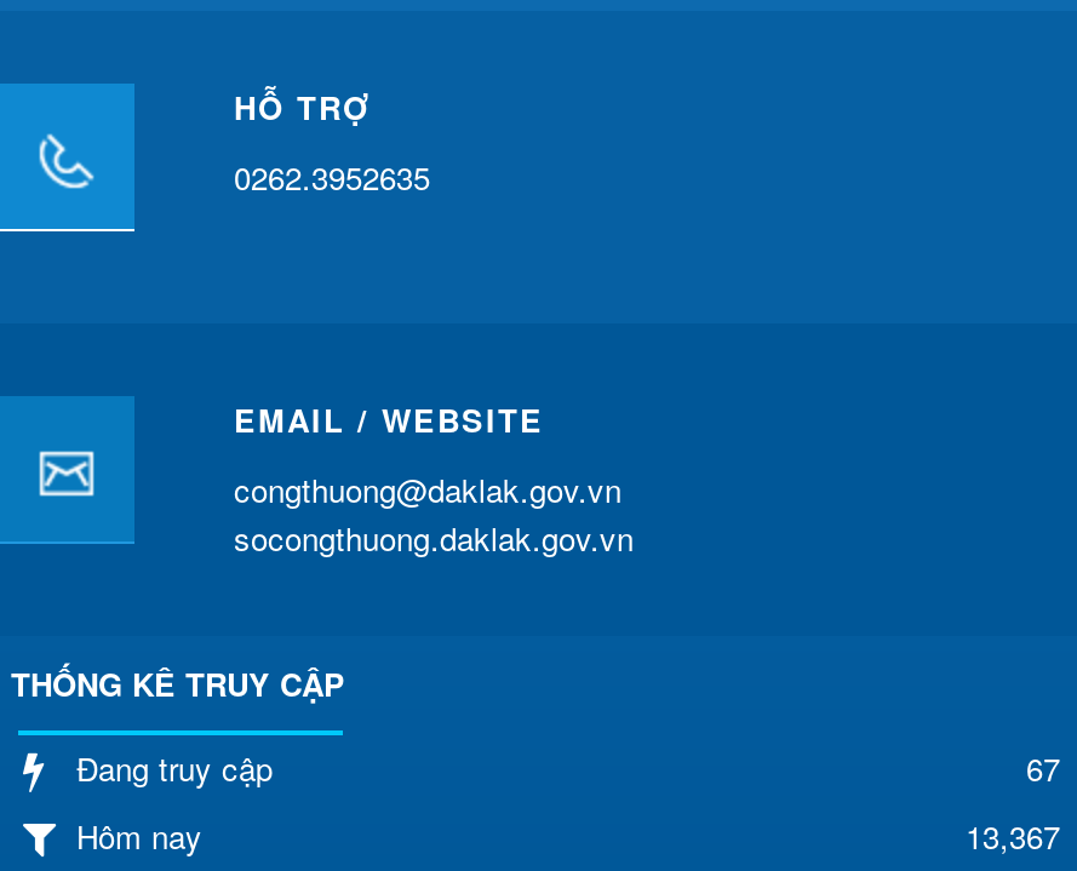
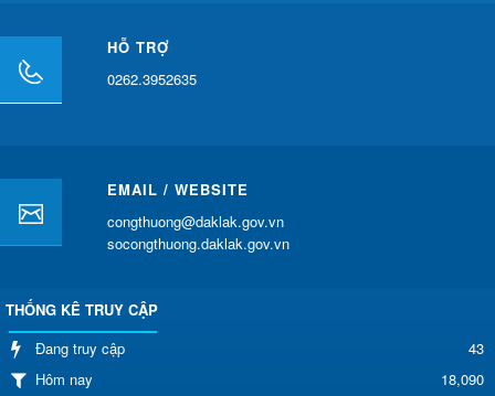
- 67
+ 43

- 13,367
+ 18,090
